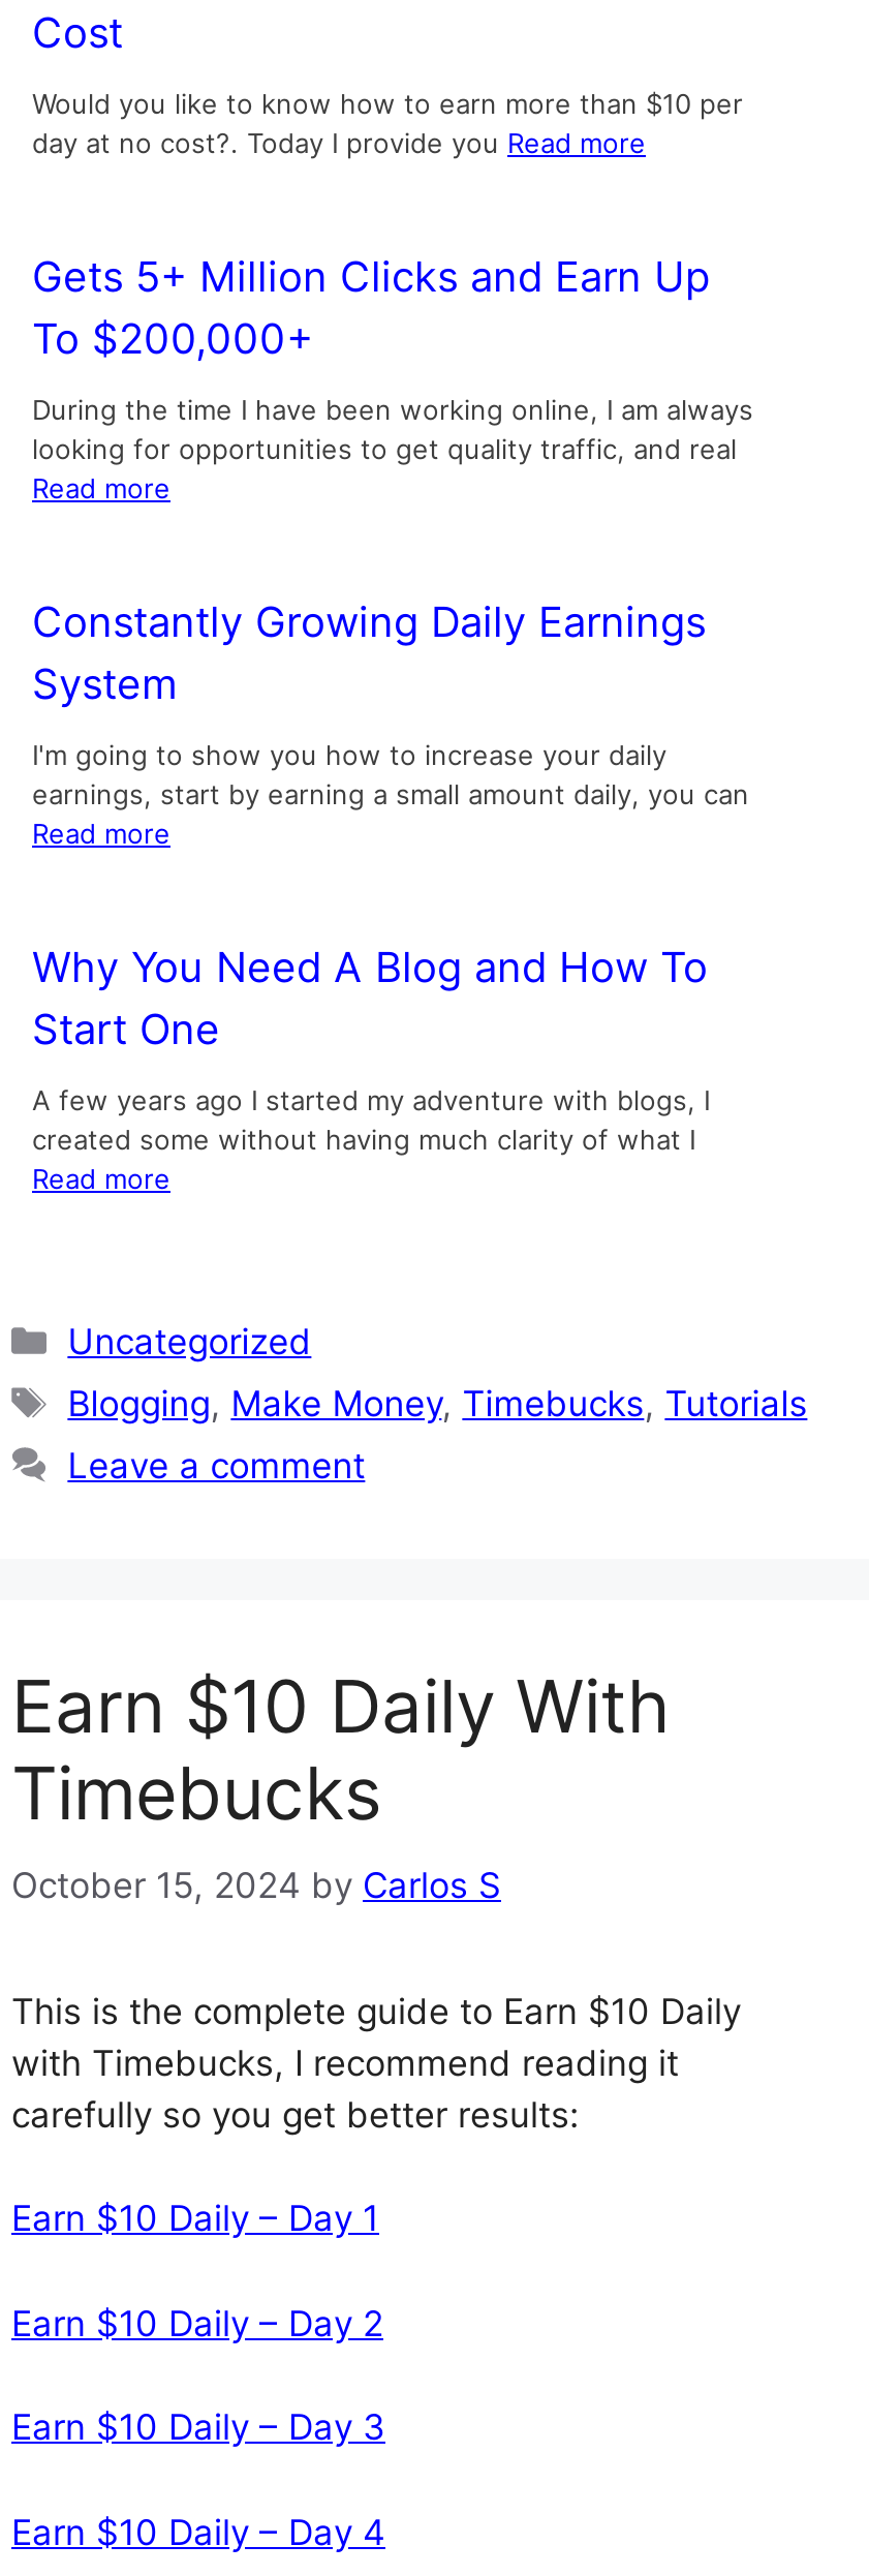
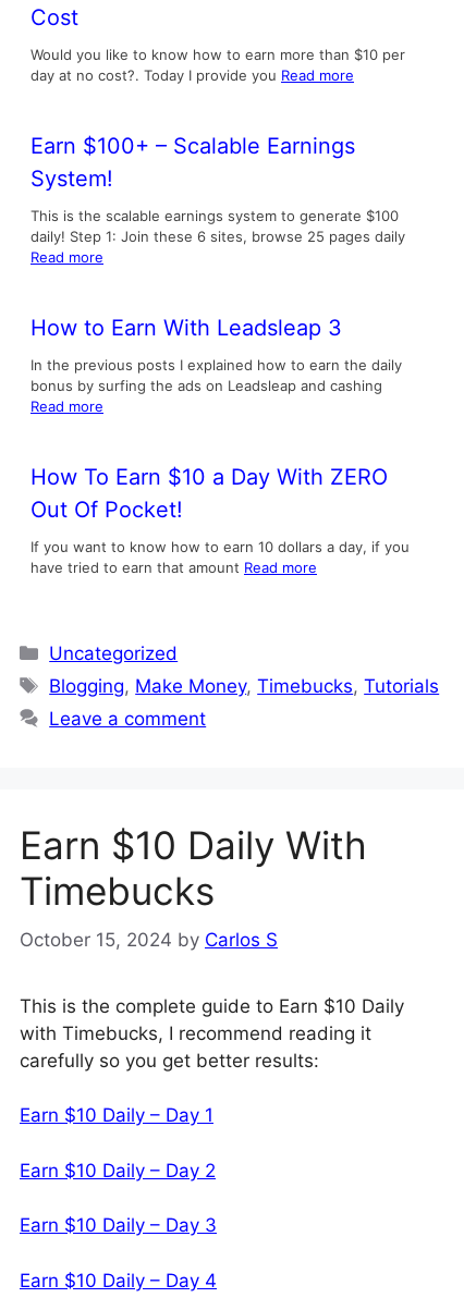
- Gets 5+ Million Clicks and Earn Up
- To $200,000+
+ Earn $100+ – Scalable Earnings
+ System!

- During the time I have been working online, I am always
- looking for opportunities to get quality traffic, and real
+ This is the scalable earnings system to generate $100
+ daily! Step 1: Join these 6 sites, browse 25 pages daily

- Constantly Growing Daily Earnings
- System
+ How to Earn With Leadsleap 3

- I'm going to show you how to increase your daily
- earnings, start by earning a small amount daily, you can
+ In the previous posts I explained how to earn the daily
+ bonus by surfing the ads on Leadsleap and cashing

- Why You Need A Blog and How To
- Start One
+ How To Earn $10 a Day With ZERO
+ Out Of Pocket!

- A few years ago I started my adventure with blogs, I
- created some without having much clarity of what I
- Read more
+ If you want to know how to earn 10 dollars a day, if you
+ have tried to earn that amount Read more
